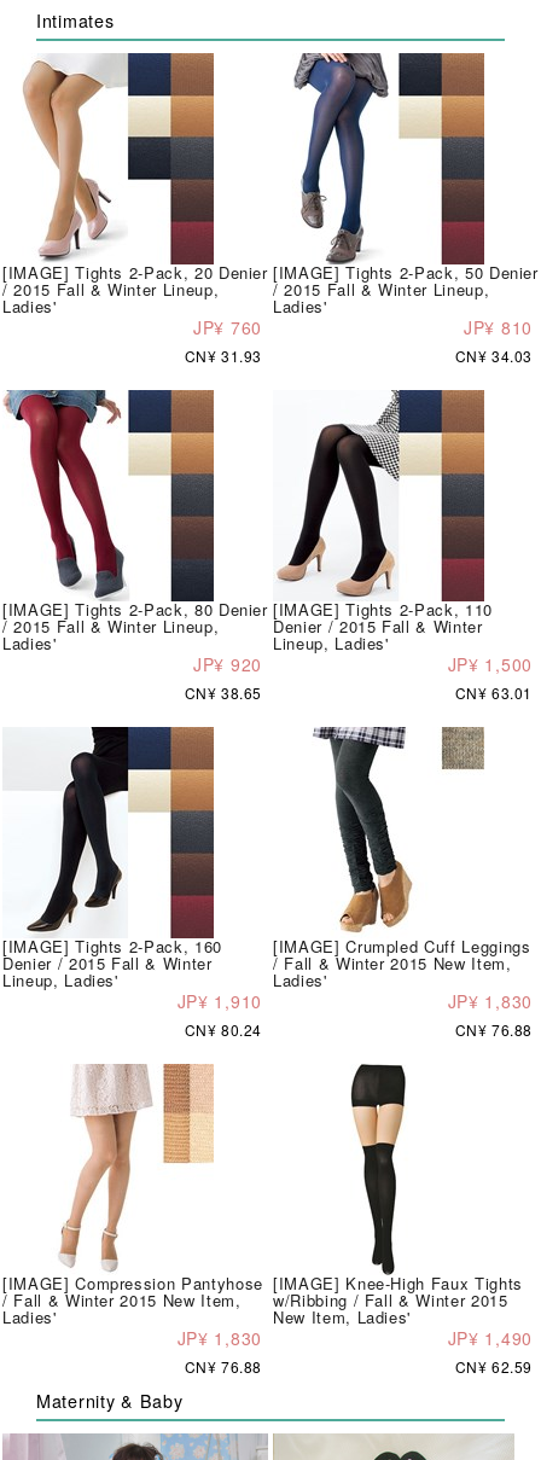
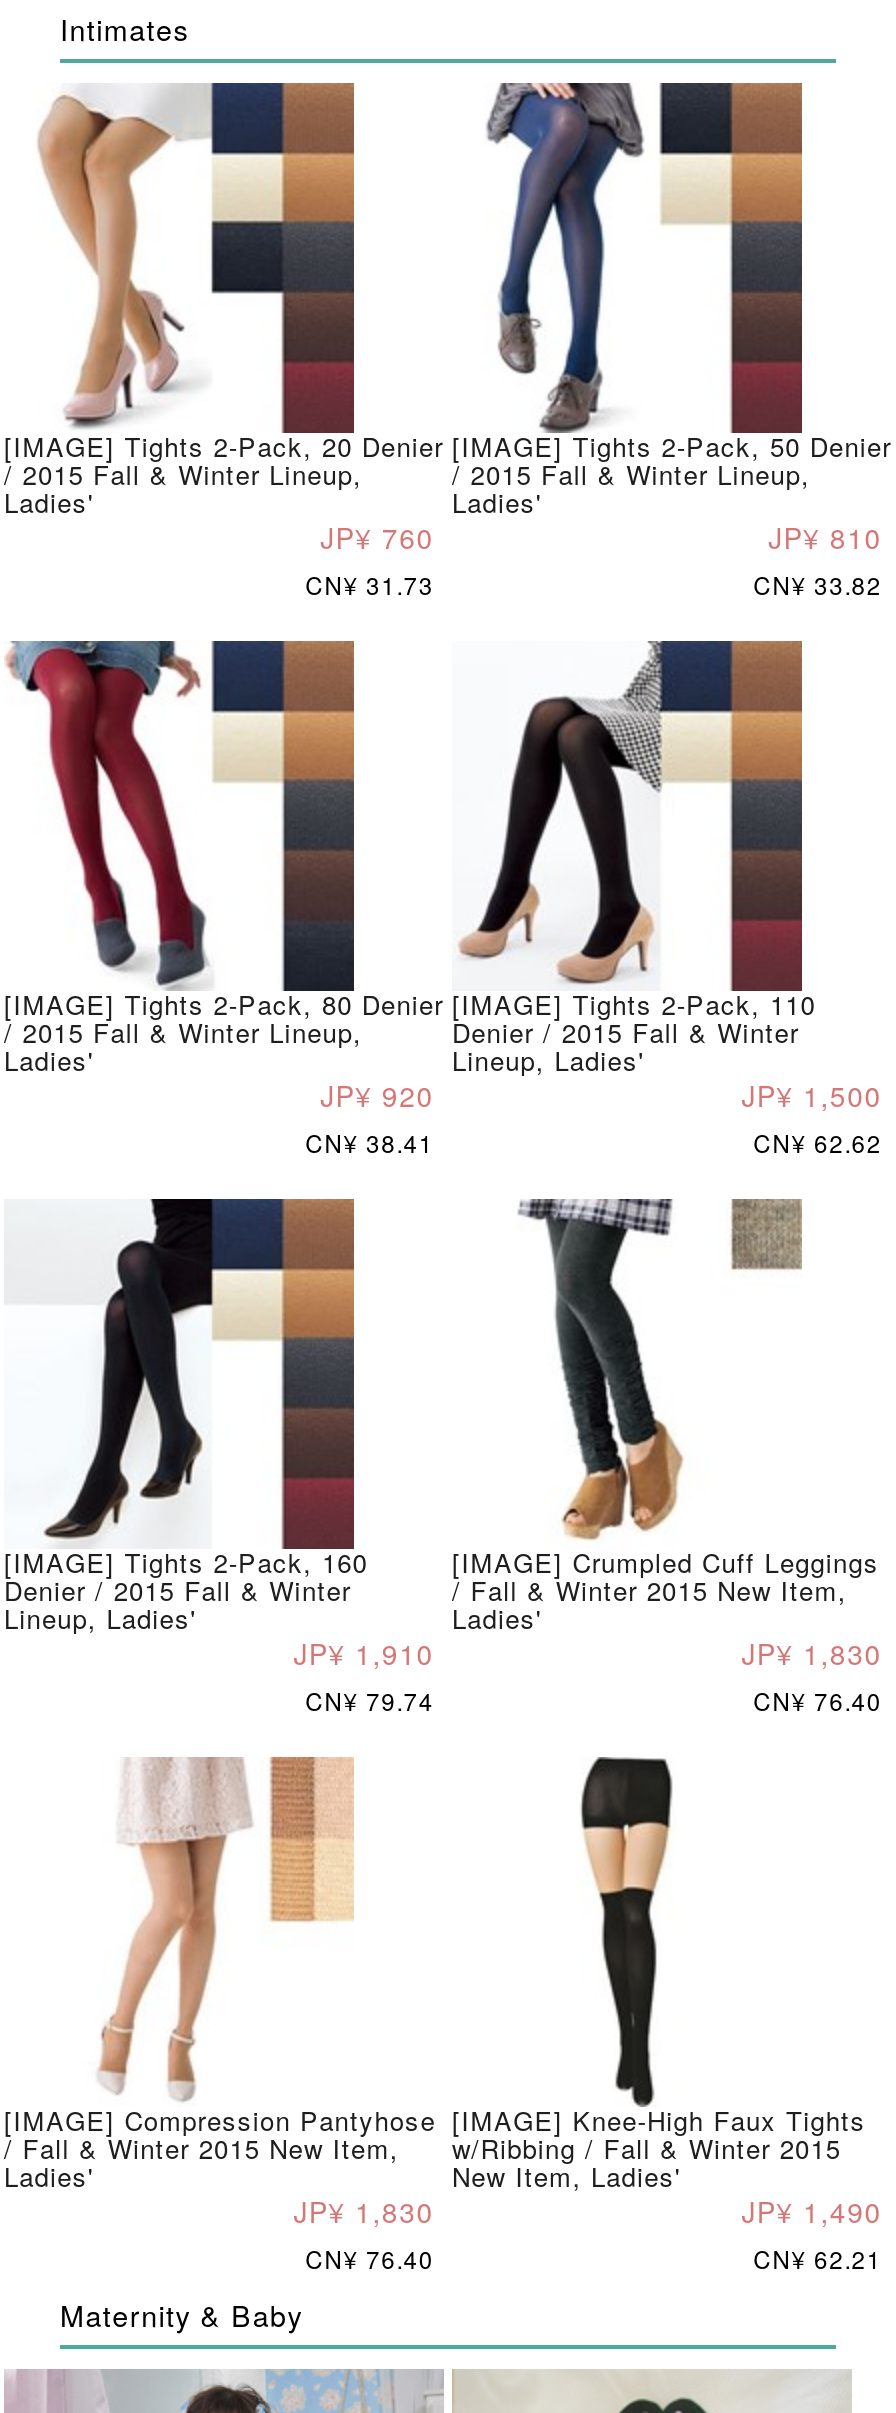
- CN¥ 31.93
+ CN¥ 31.73

- CN¥ 34.03
+ CN¥ 33.82

- CN¥ 38.65
+ CN¥ 38.41

- CN¥ 63.01
+ CN¥ 62.62

- CN¥ 80.24
+ CN¥ 79.74

- CN¥ 76.88
+ CN¥ 76.40

- CN¥ 76.88
+ CN¥ 76.40

- CN¥ 62.59
+ CN¥ 62.21
